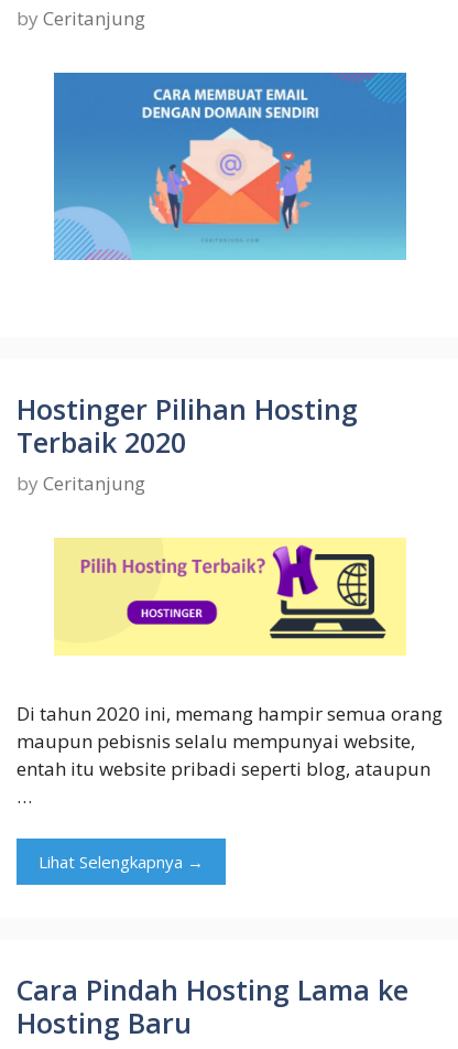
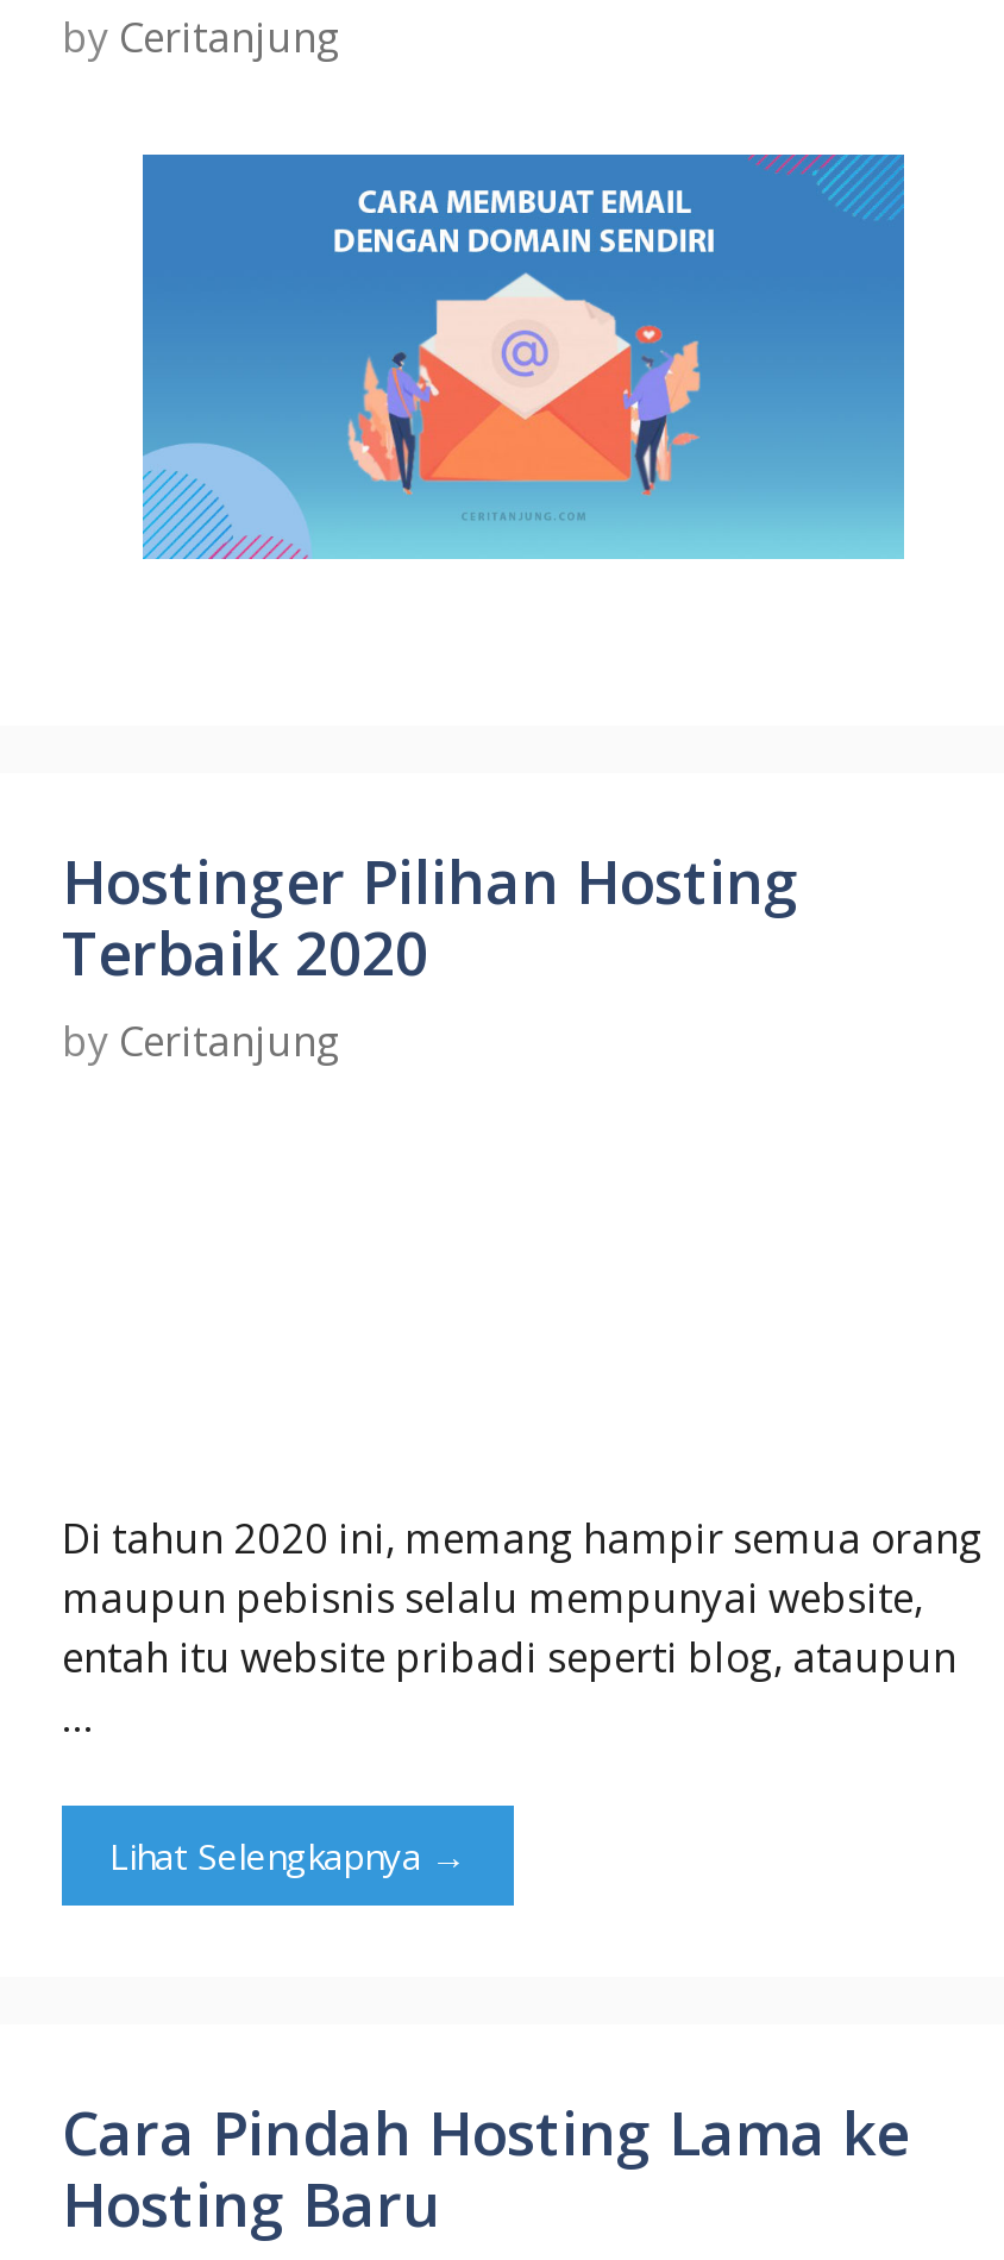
- [image]
